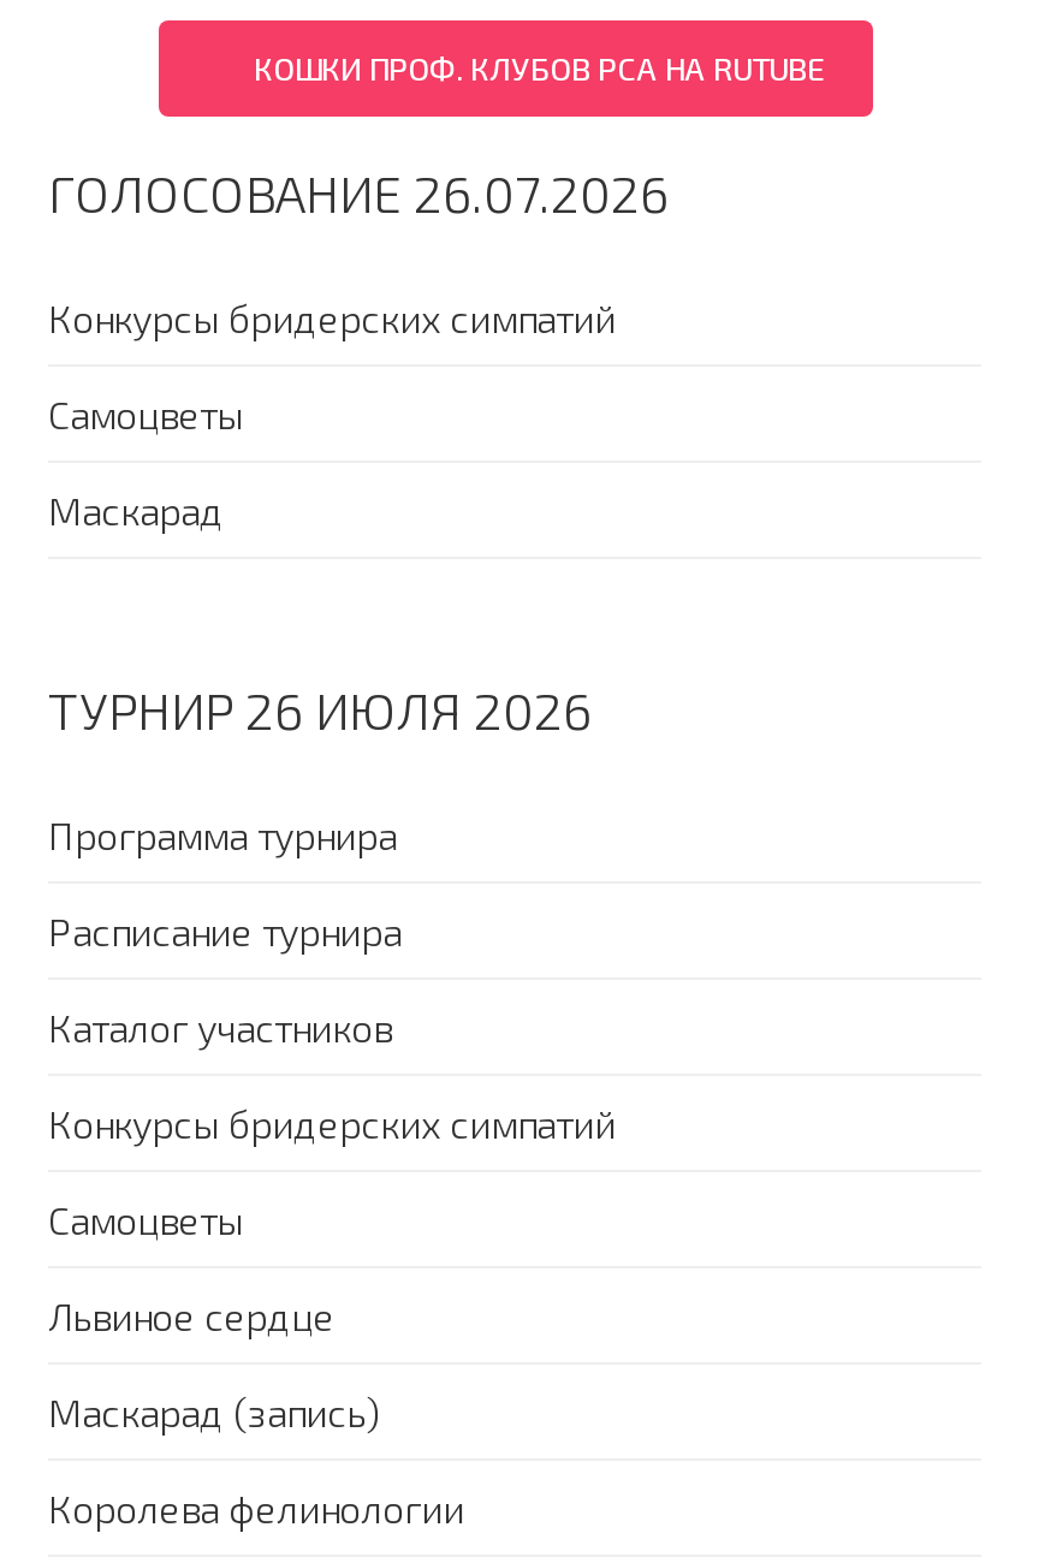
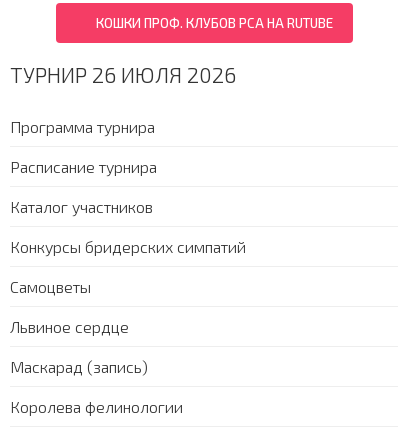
- ГОЛОСОВАНИЕ 26.07.2026
- Конкурсы бридерских симпатий
- Самоцветы
- Маскарад
